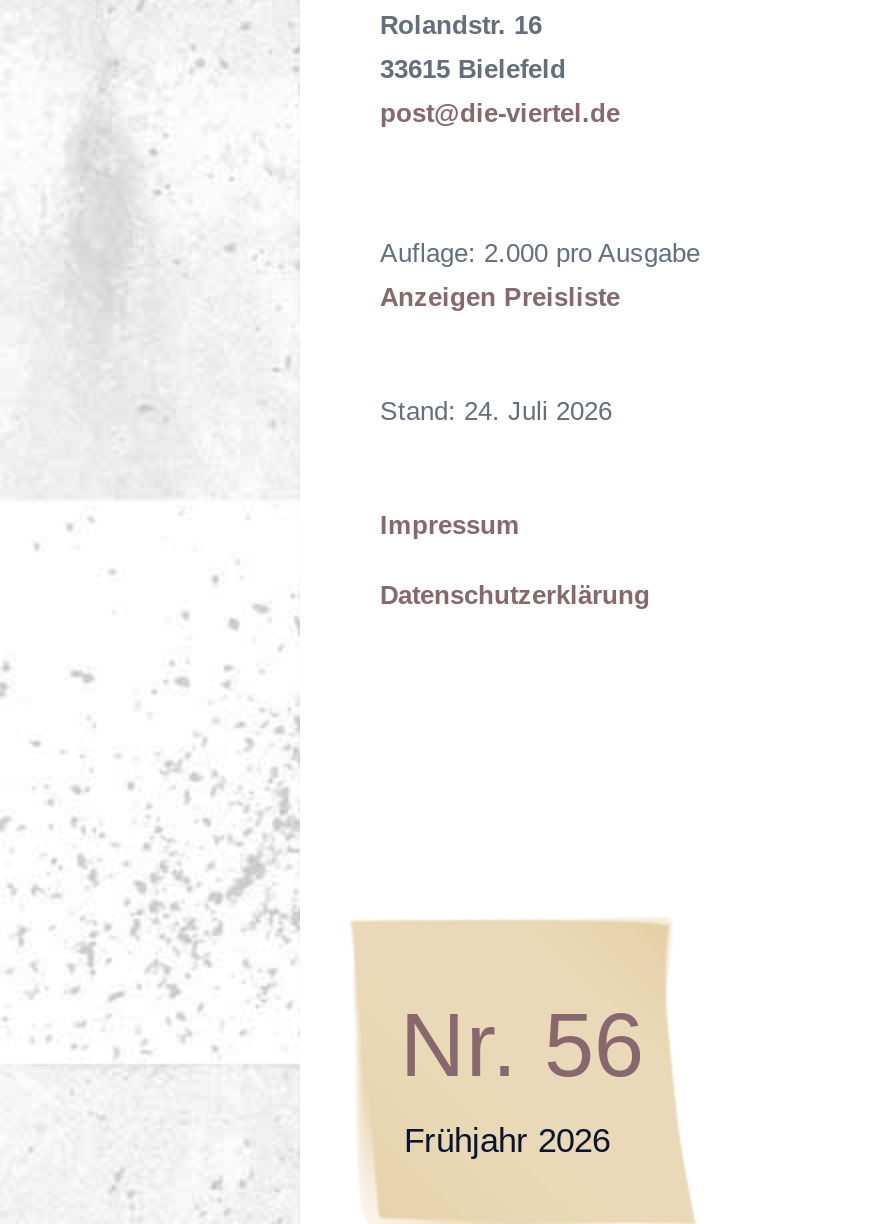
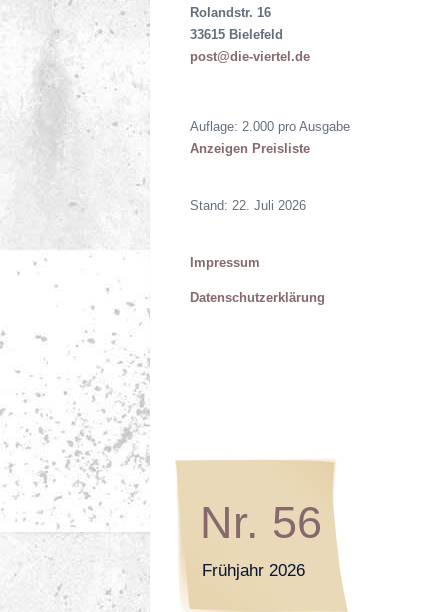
- Stand: 24. Juli 2026
+ Stand: 22. Juli 2026
